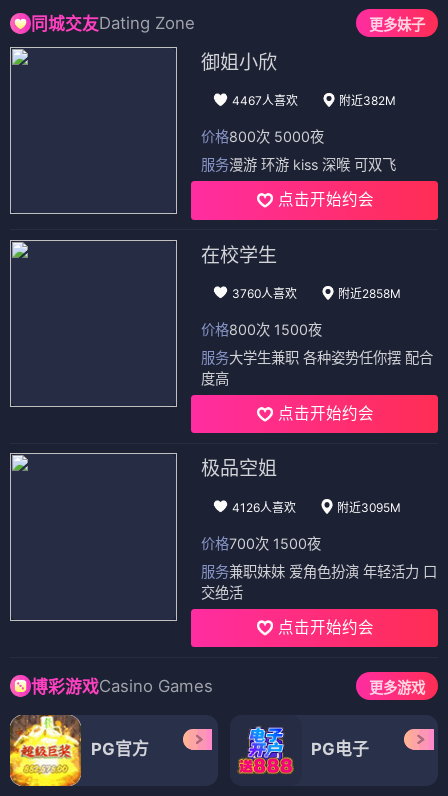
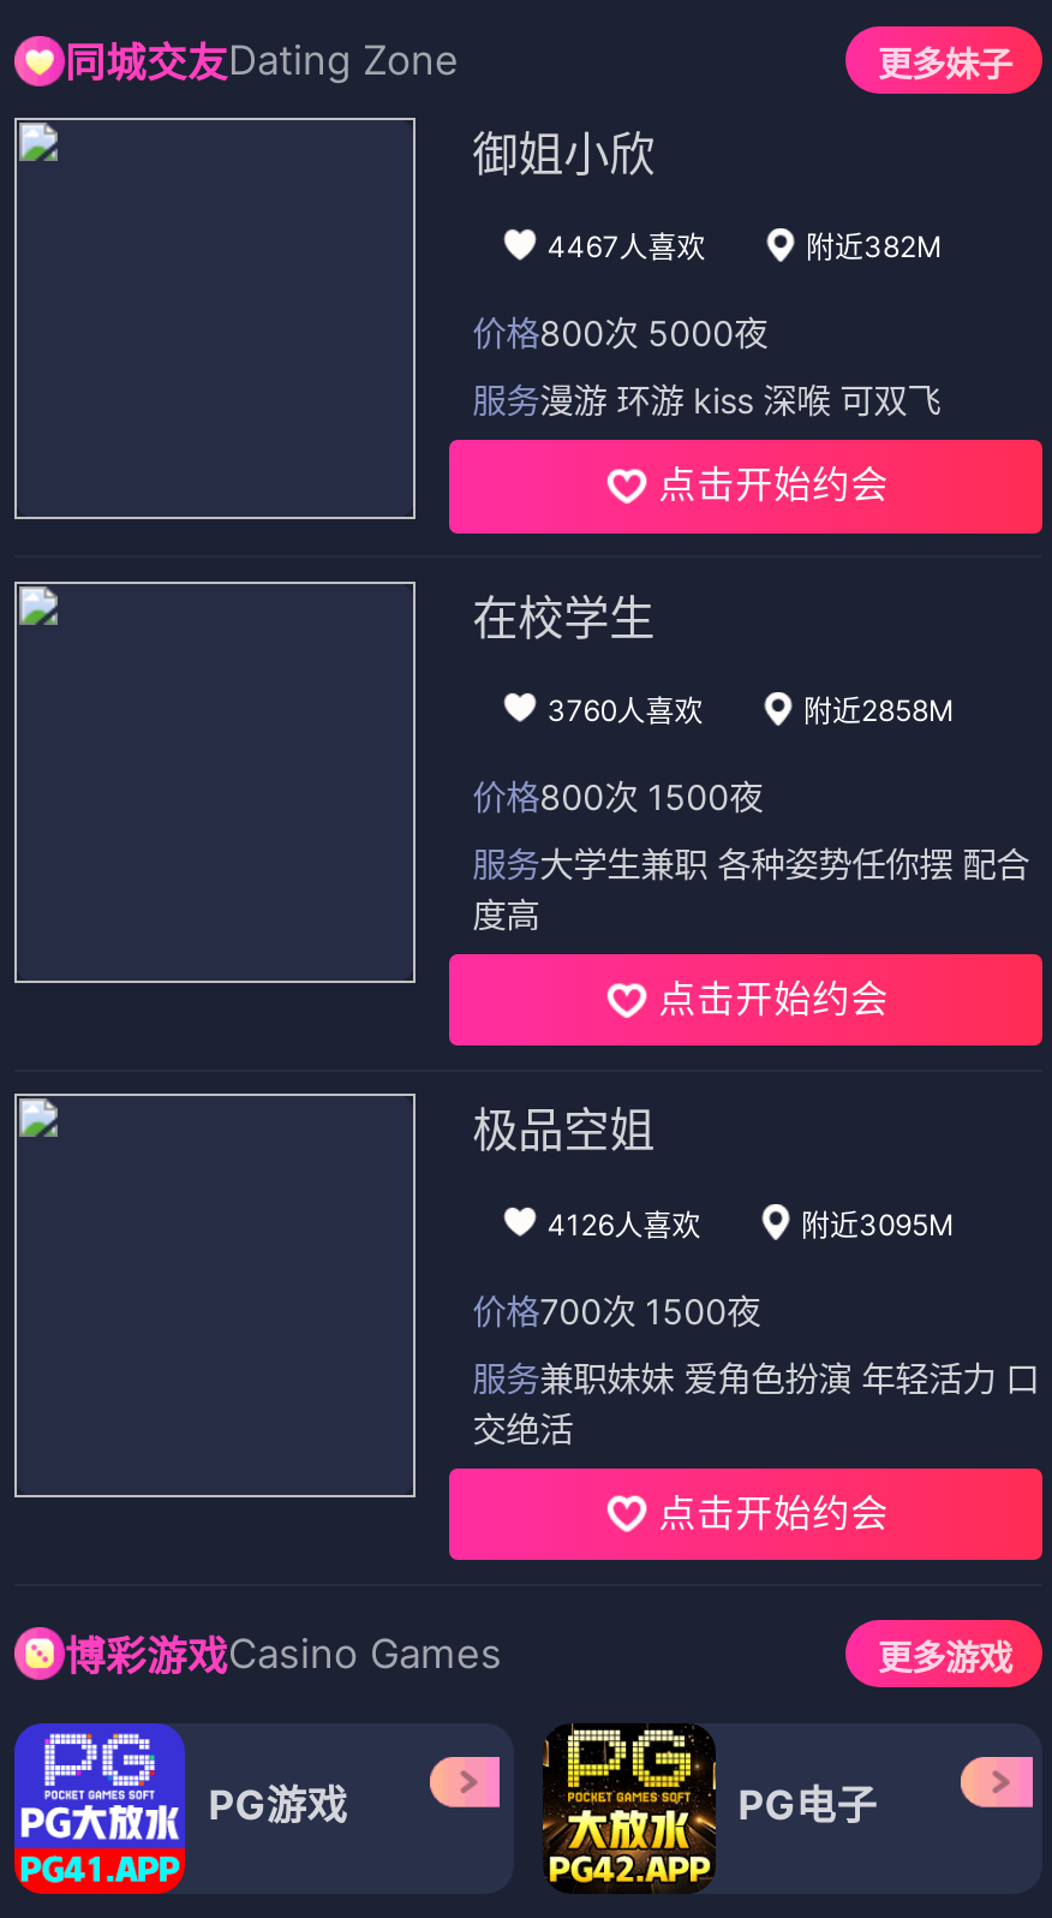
- [image]
- PG官方
+ [image]
+ PG游戏

- [image]
+ [image]
